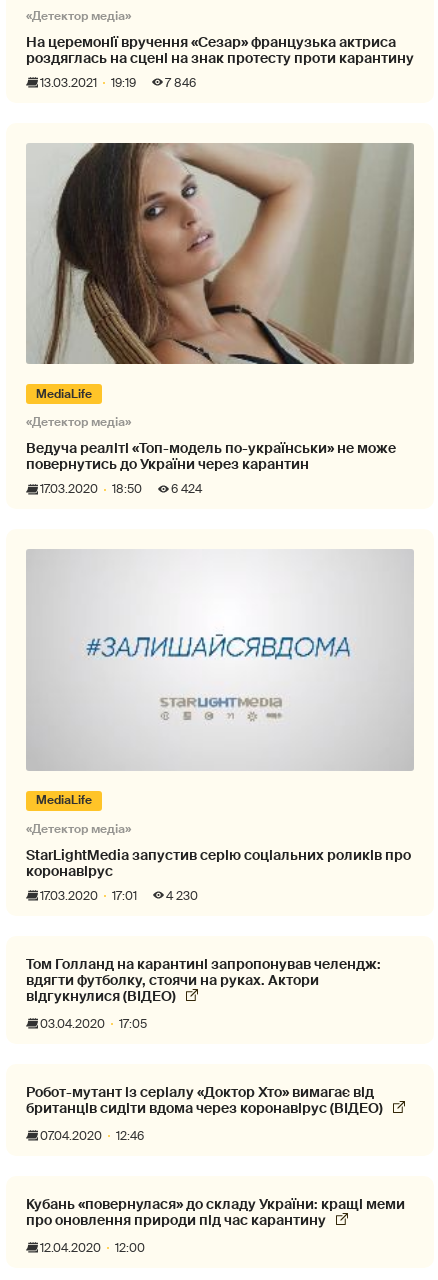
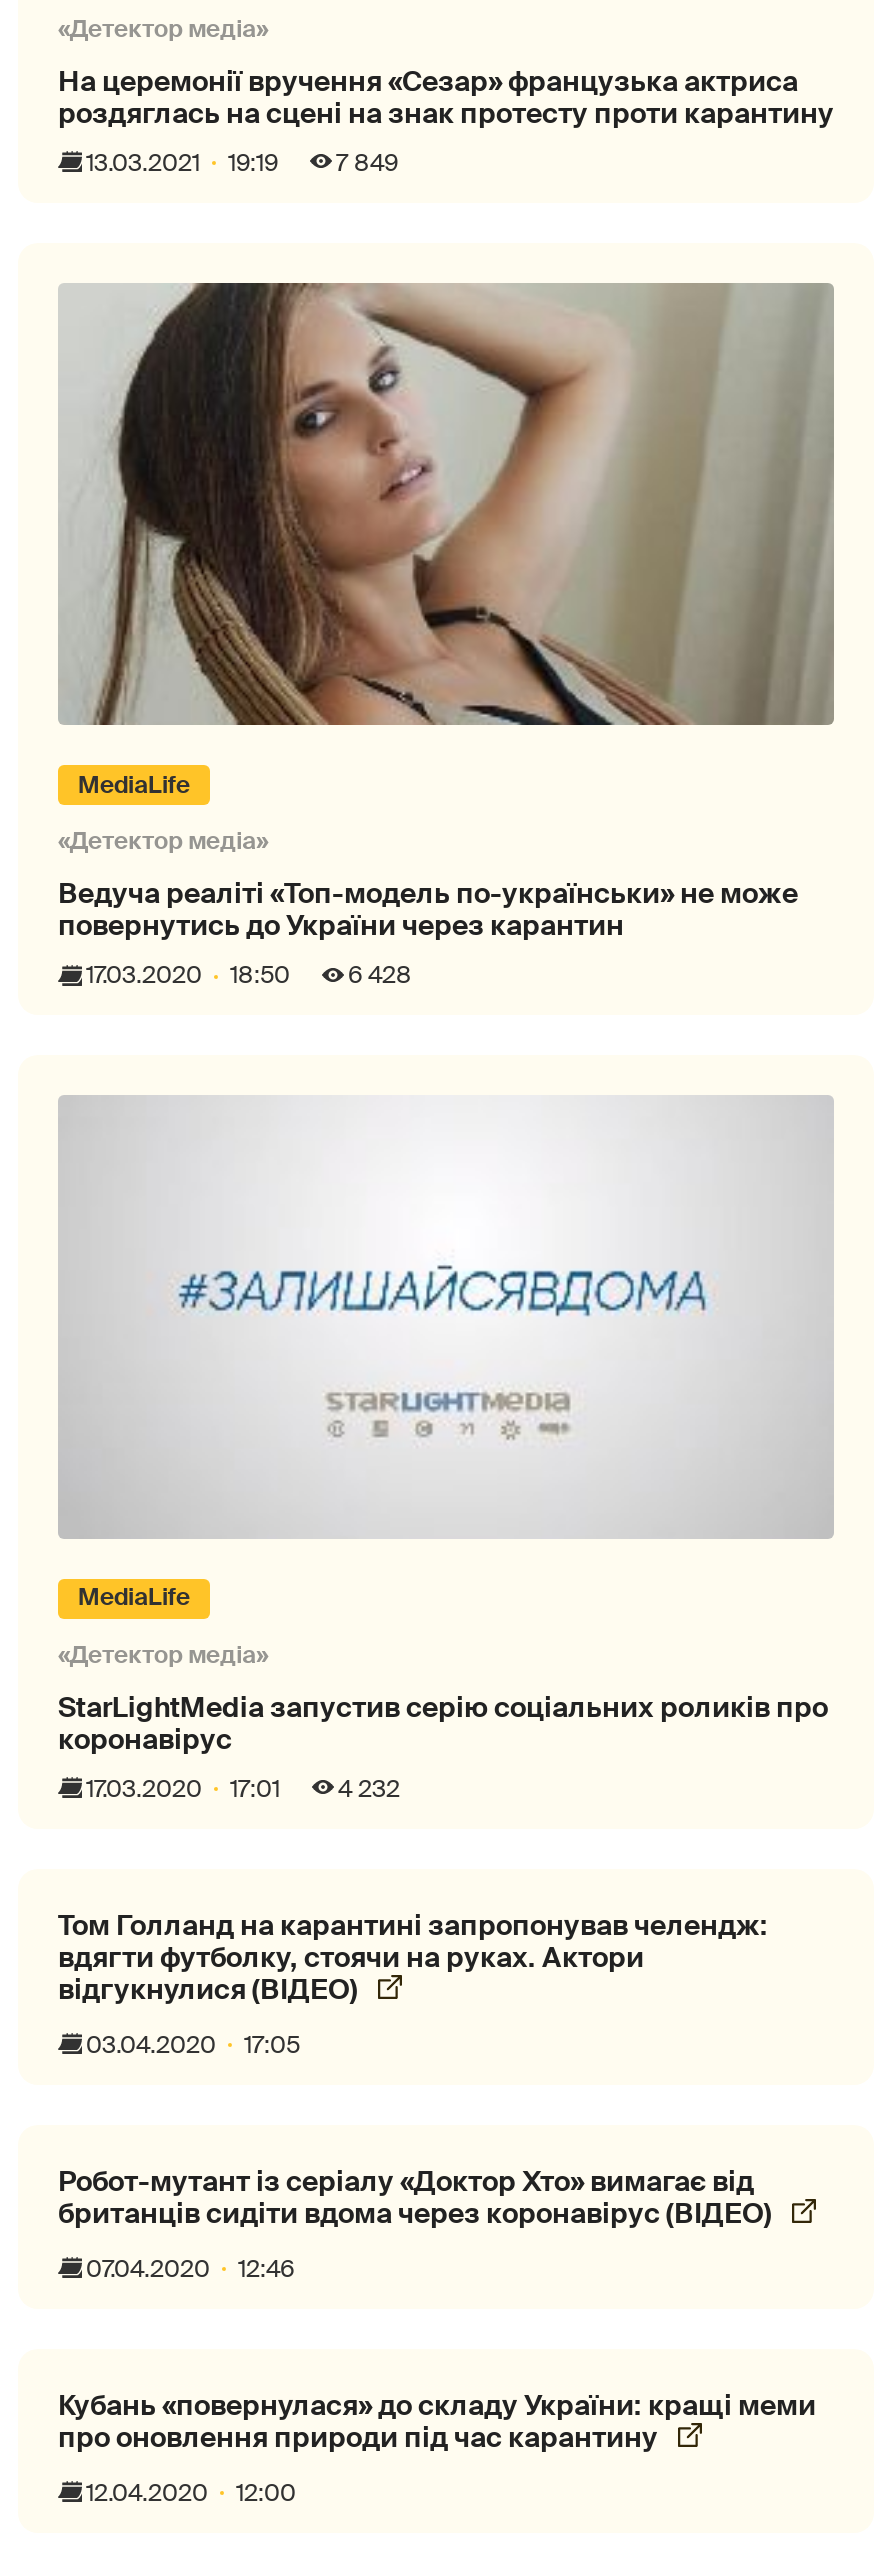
- 13.03.2021 19:19 7 846
+ 13.03.2021 19:19 7 849

- 17.03.2020 18:50 6 424
+ 17.03.2020 18:50 6 428

- 17.03.2020 17:01 4 230
+ 17.03.2020 17:01 4 232
